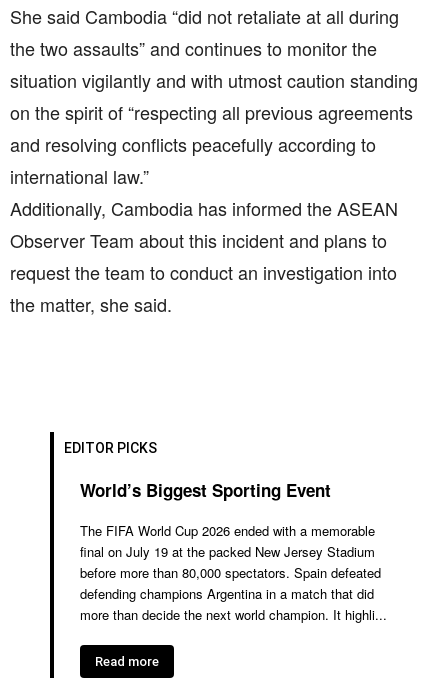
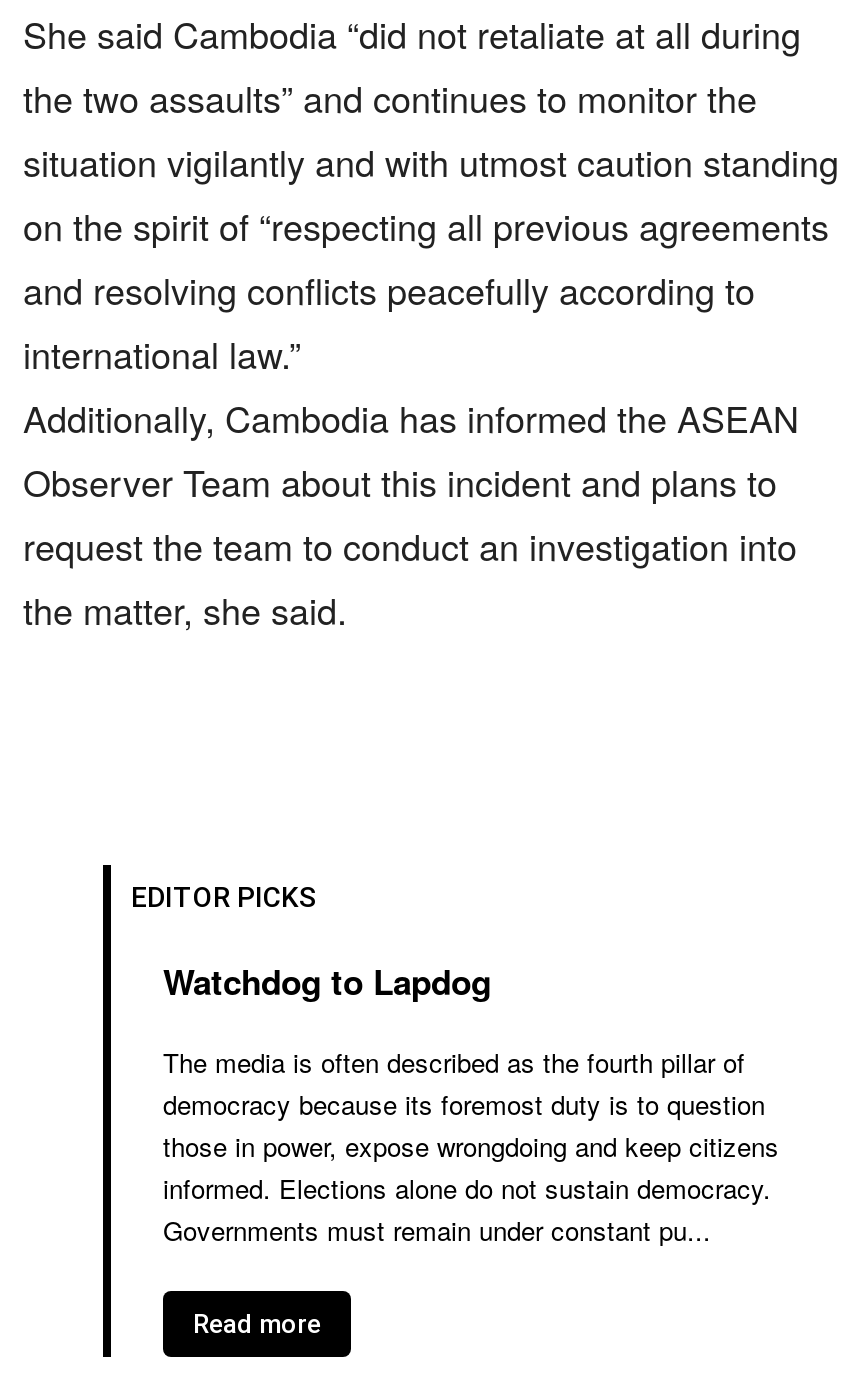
- World’s Biggest Sporting Event
+ Watchdog to Lapdog

- The FIFA World Cup 2026 ended with a memorable
- final on July 19 at the packed New Jersey Stadium
- before more than 80,000 spectators. Spain defeated
- defending champions Argentina in a match that did
- more than decide the next world champion. It highli...
+ The media is often described as the fourth pillar of
+ democracy because its foremost duty is to question
+ those in power, expose wrongdoing and keep citizens
+ informed. Elections alone do not sustain democracy.
+ Governments must remain under constant pu...
